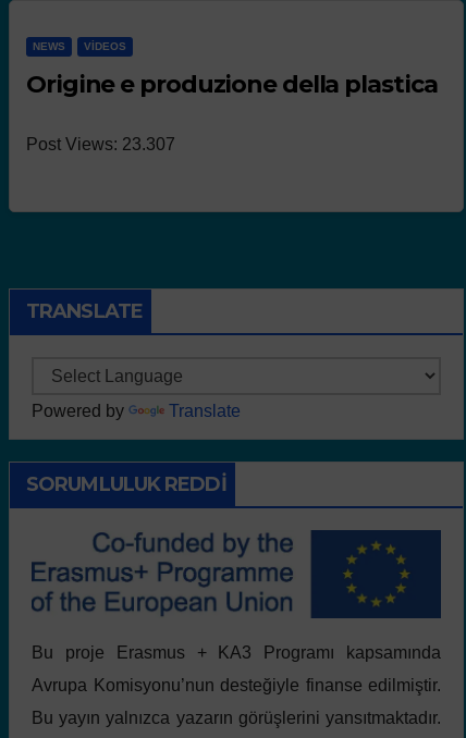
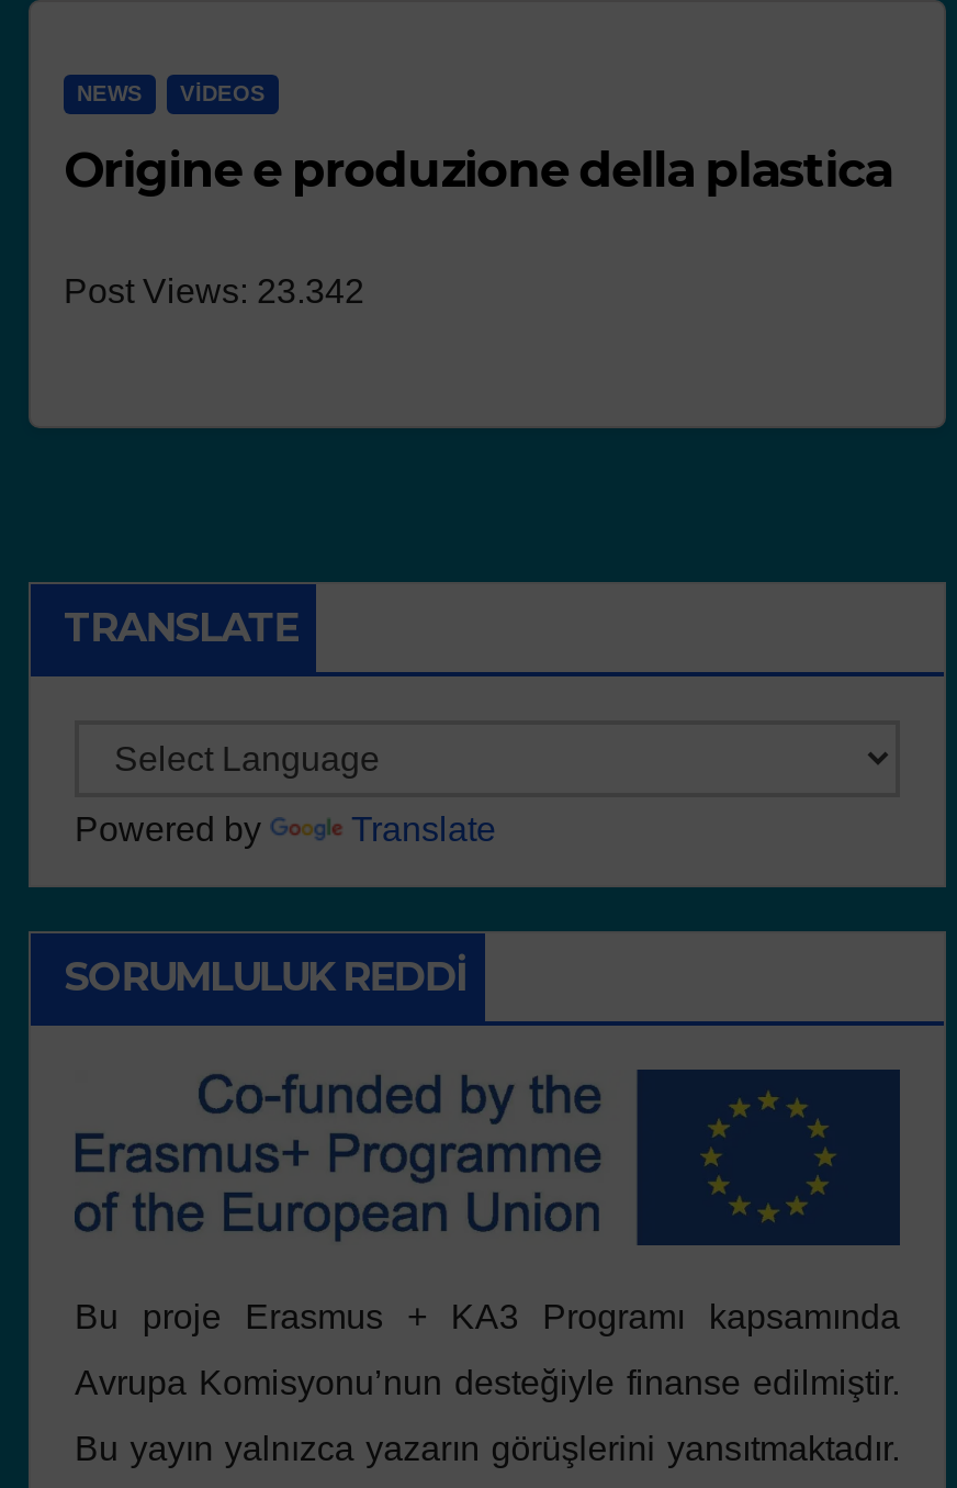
- Post Views: 23.307
+ Post Views: 23.342
